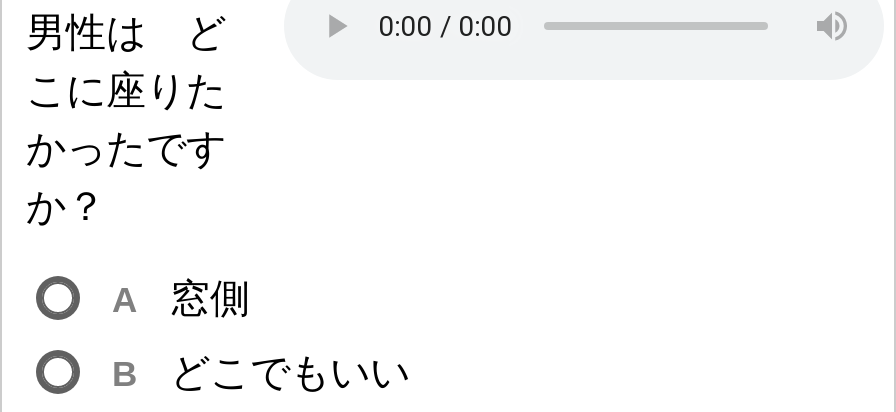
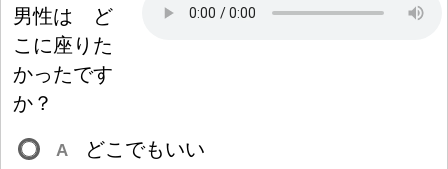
- 窓側
- B
